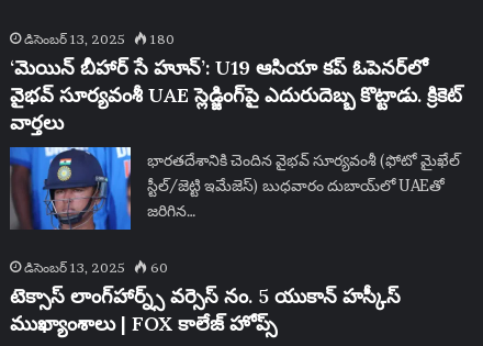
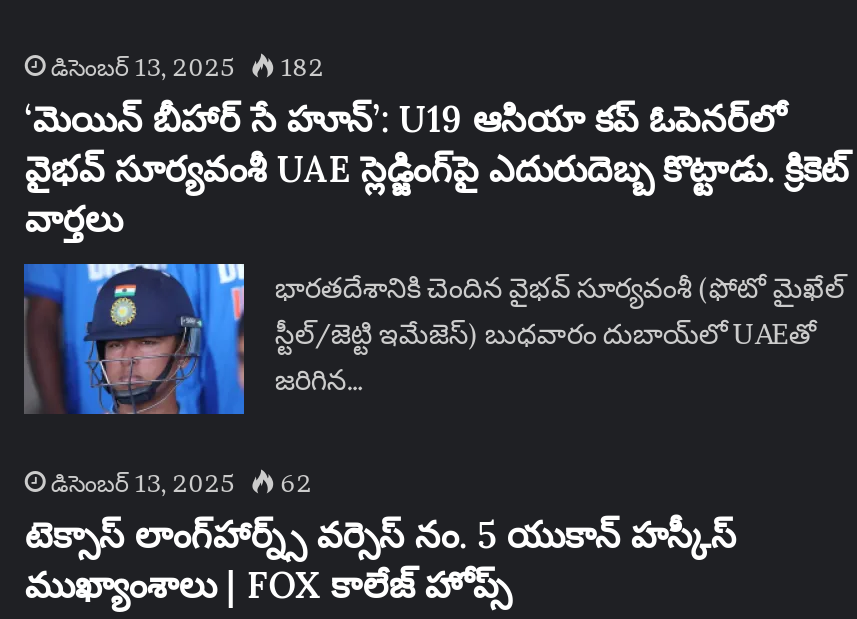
- డిసెంబర్ 13, 2025 180
+ డిసెంబర్ 13, 2025 182

- డిసెంబర్ 13, 2025 60
+ డిసెంబర్ 13, 2025 62
